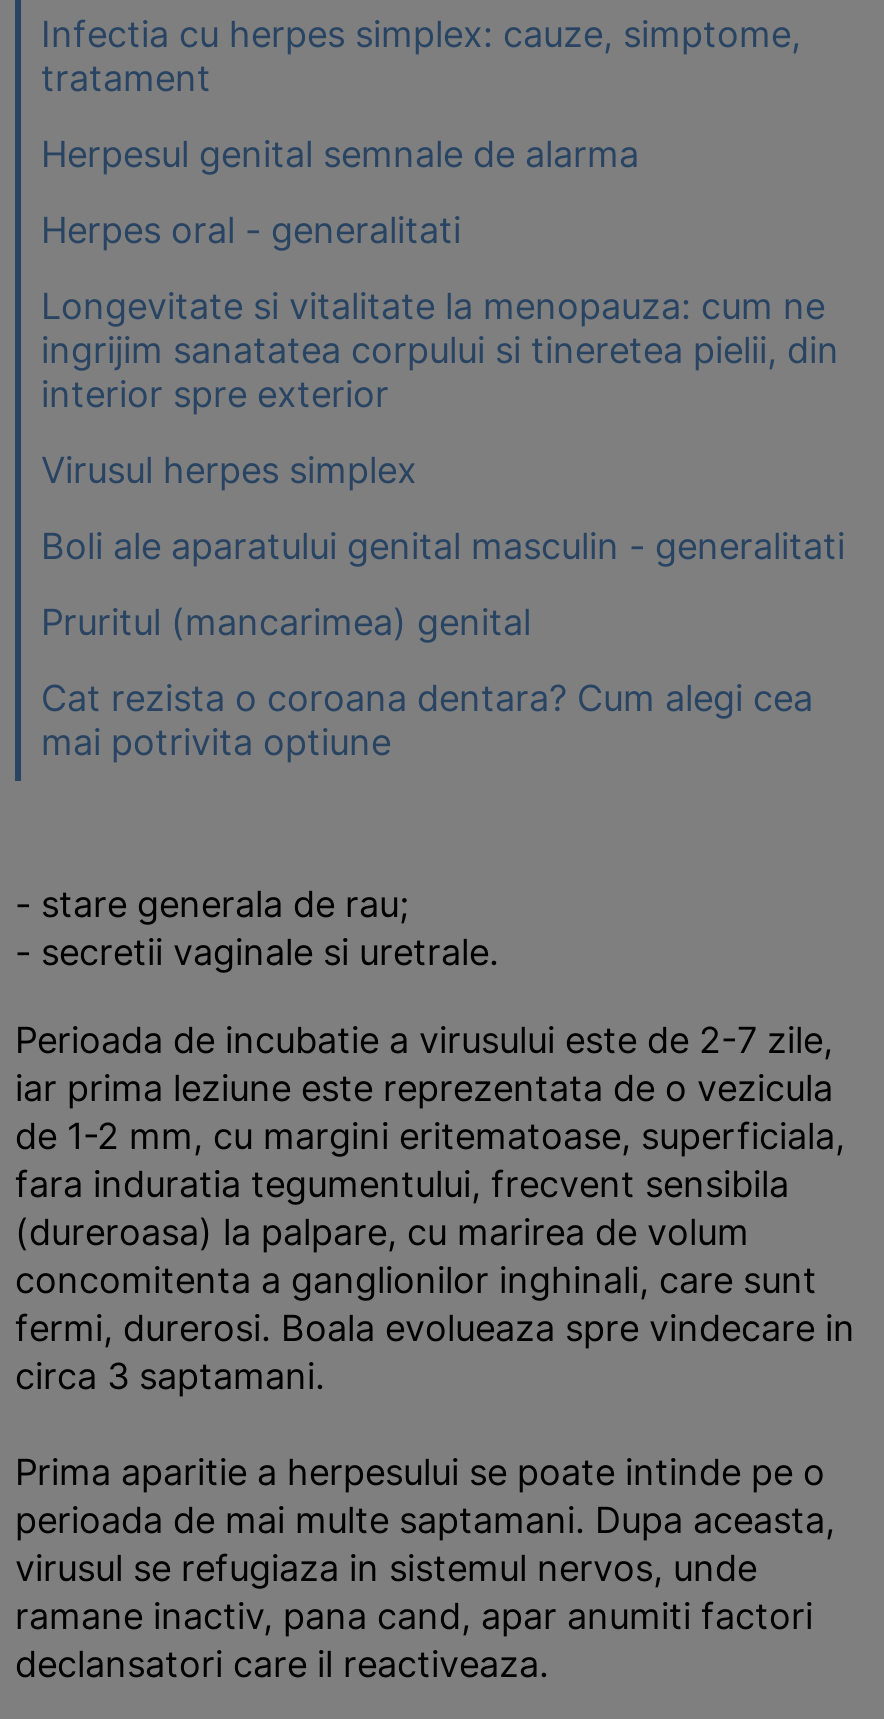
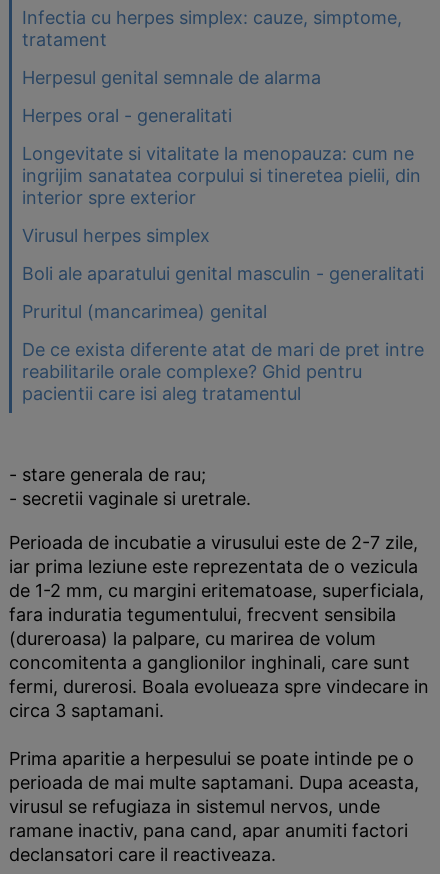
- Cat rezista o coroana dentara? Cum alegi cea
- mai potrivita optiune
+ De ce exista diferente atat de mari de pret intre
+ reabilitarile orale complexe? Ghid pentru
+ pacientii care isi aleg tratamentul
